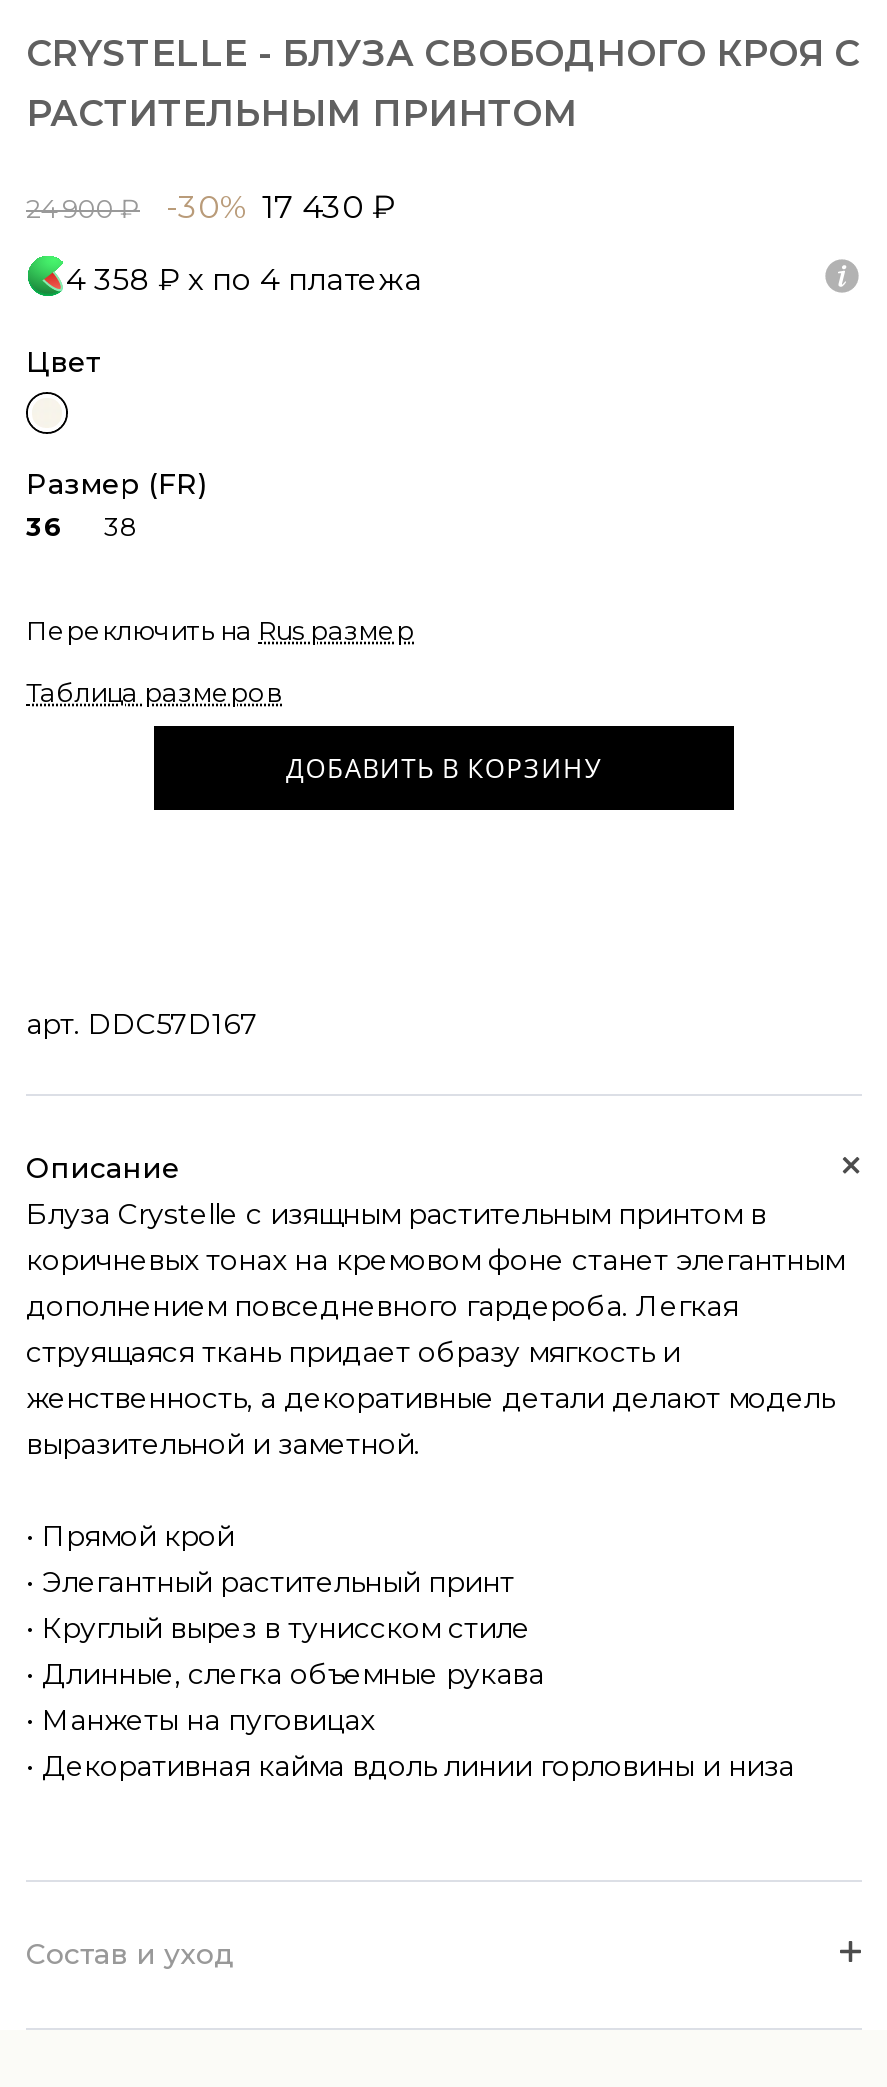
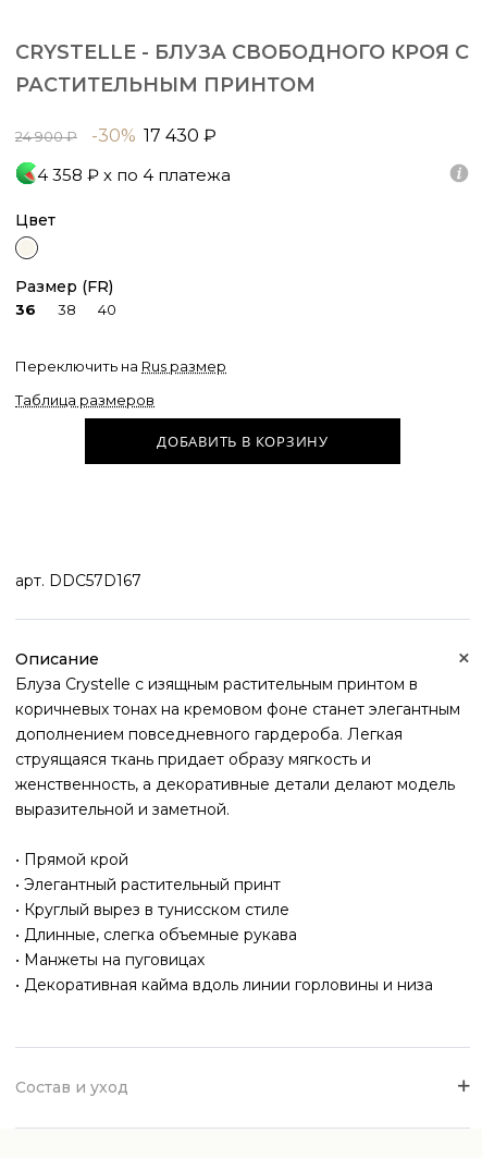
+ 40
